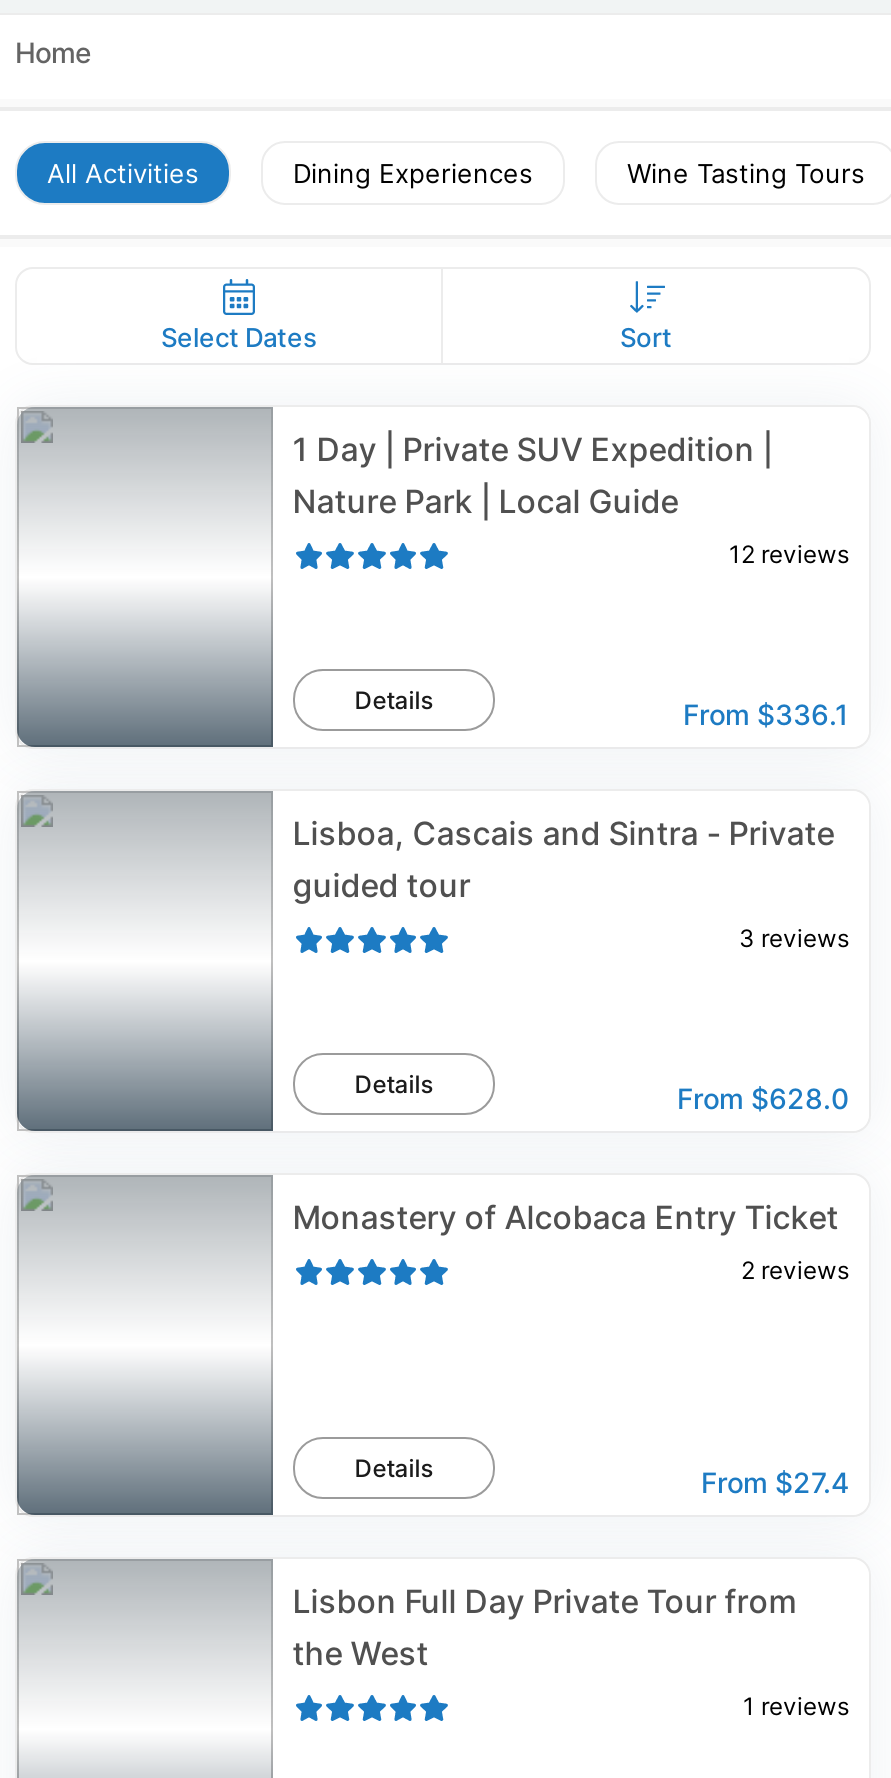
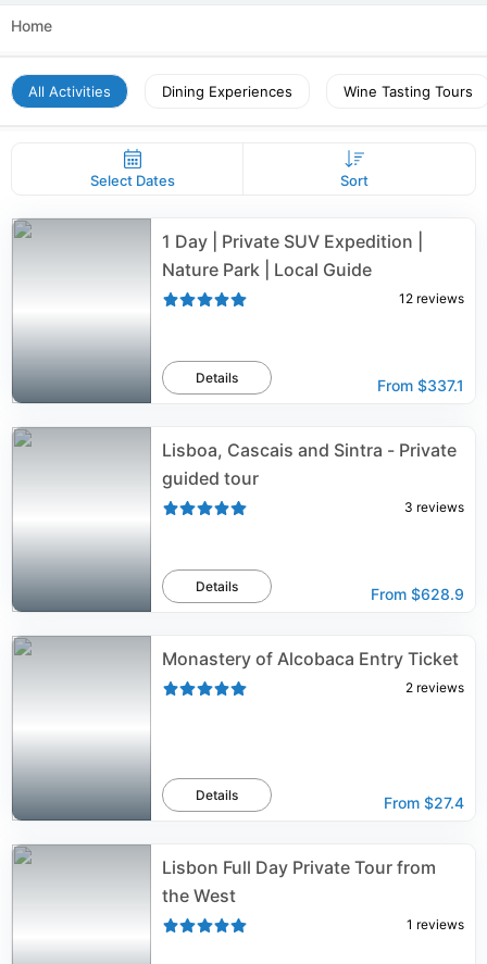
- From $336.1
+ From $337.1

- From $628.0
+ From $628.9
